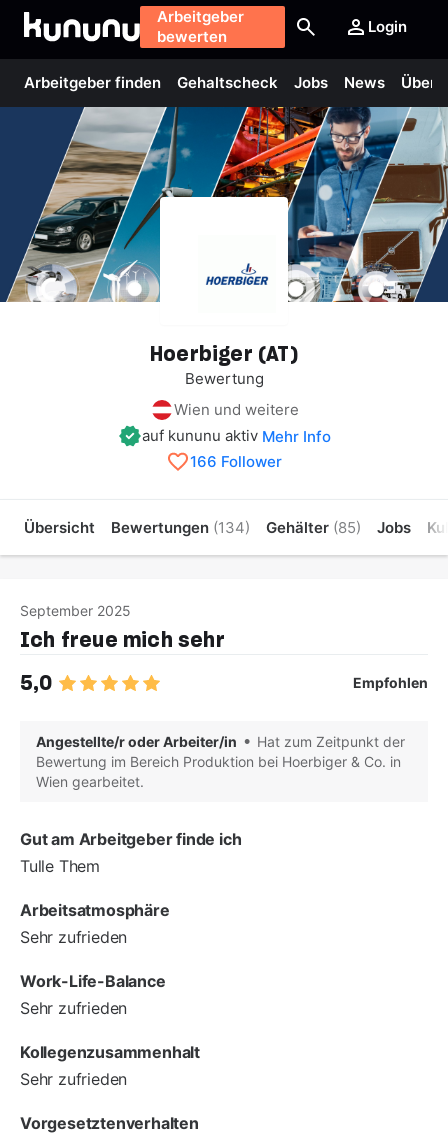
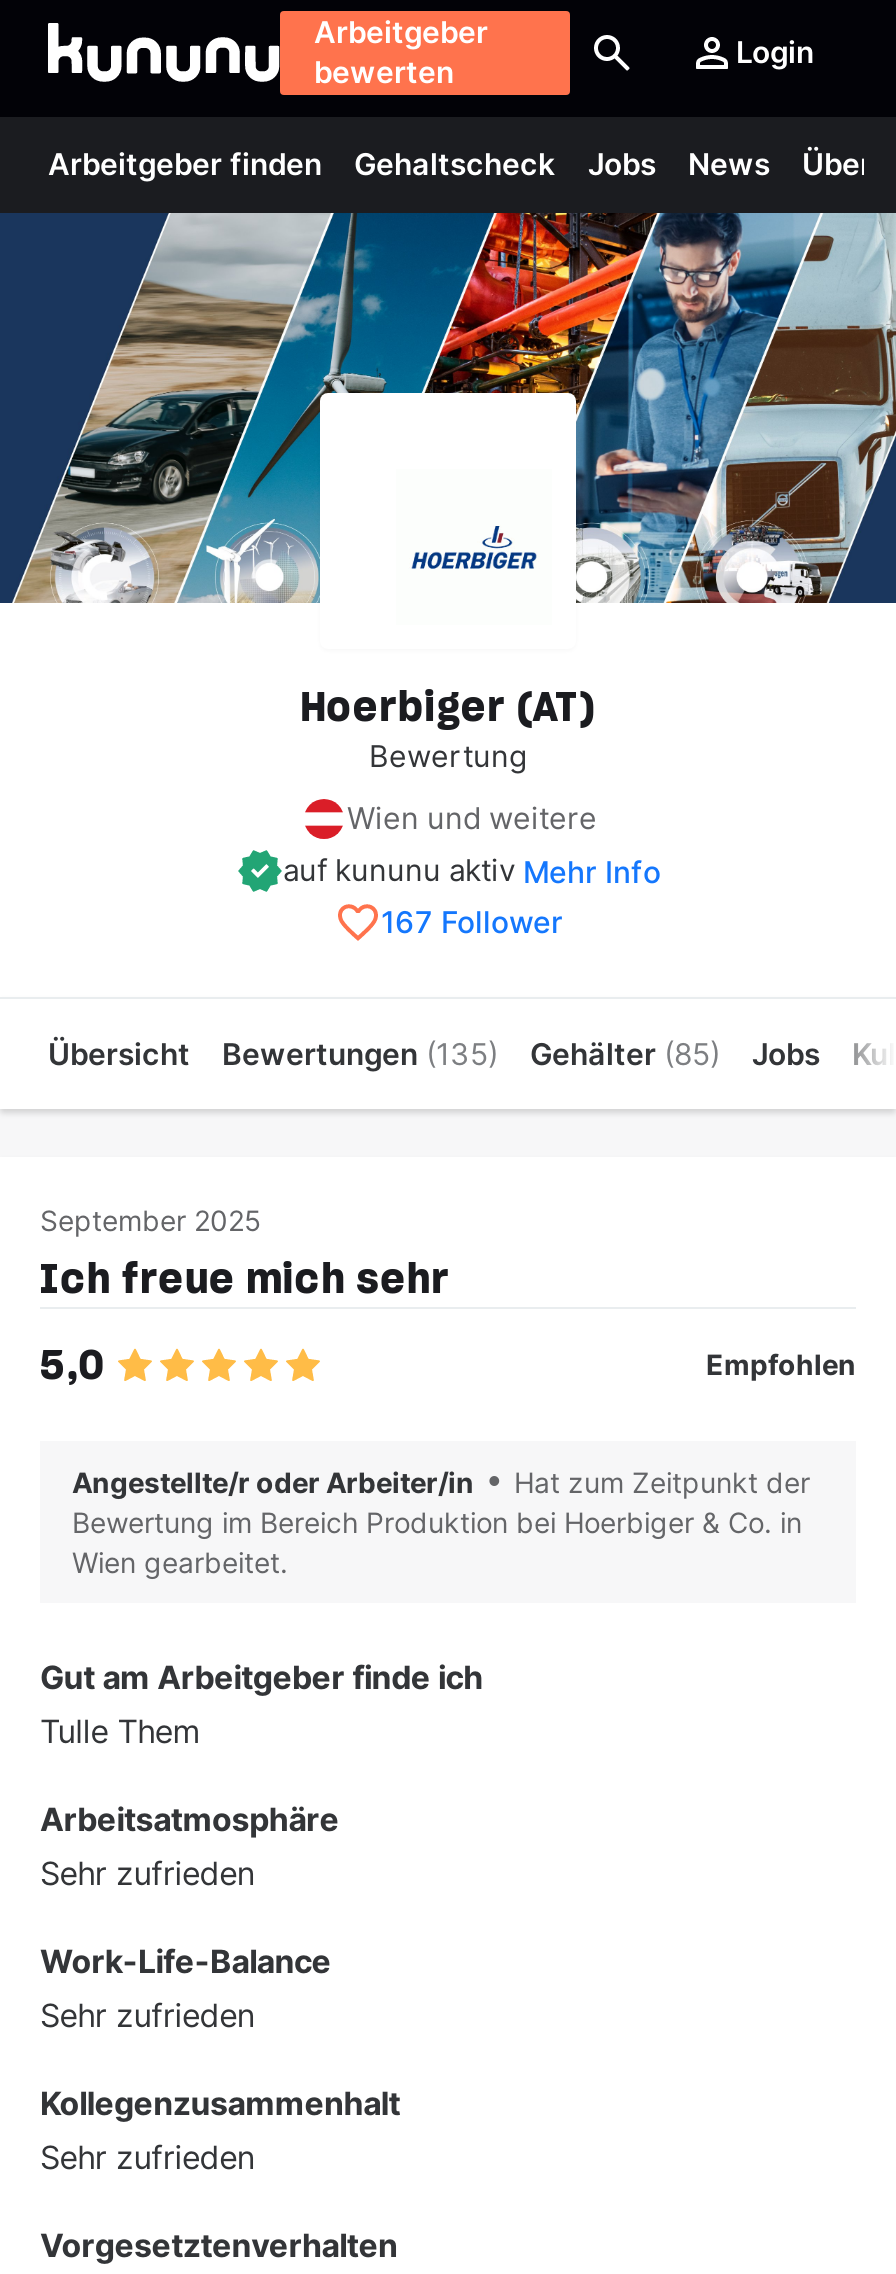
- 166 Follower
+ 167 Follower

- Bewertungen (134)
+ Bewertungen (135)
